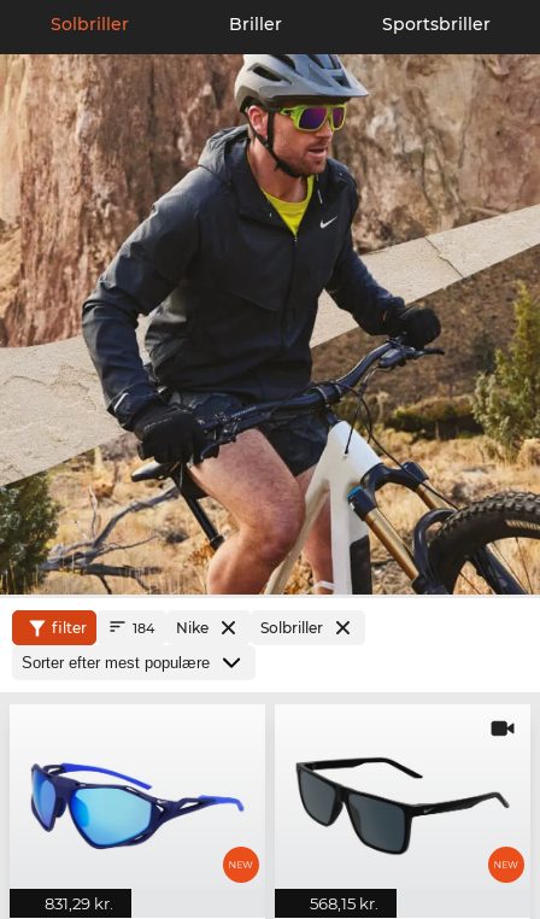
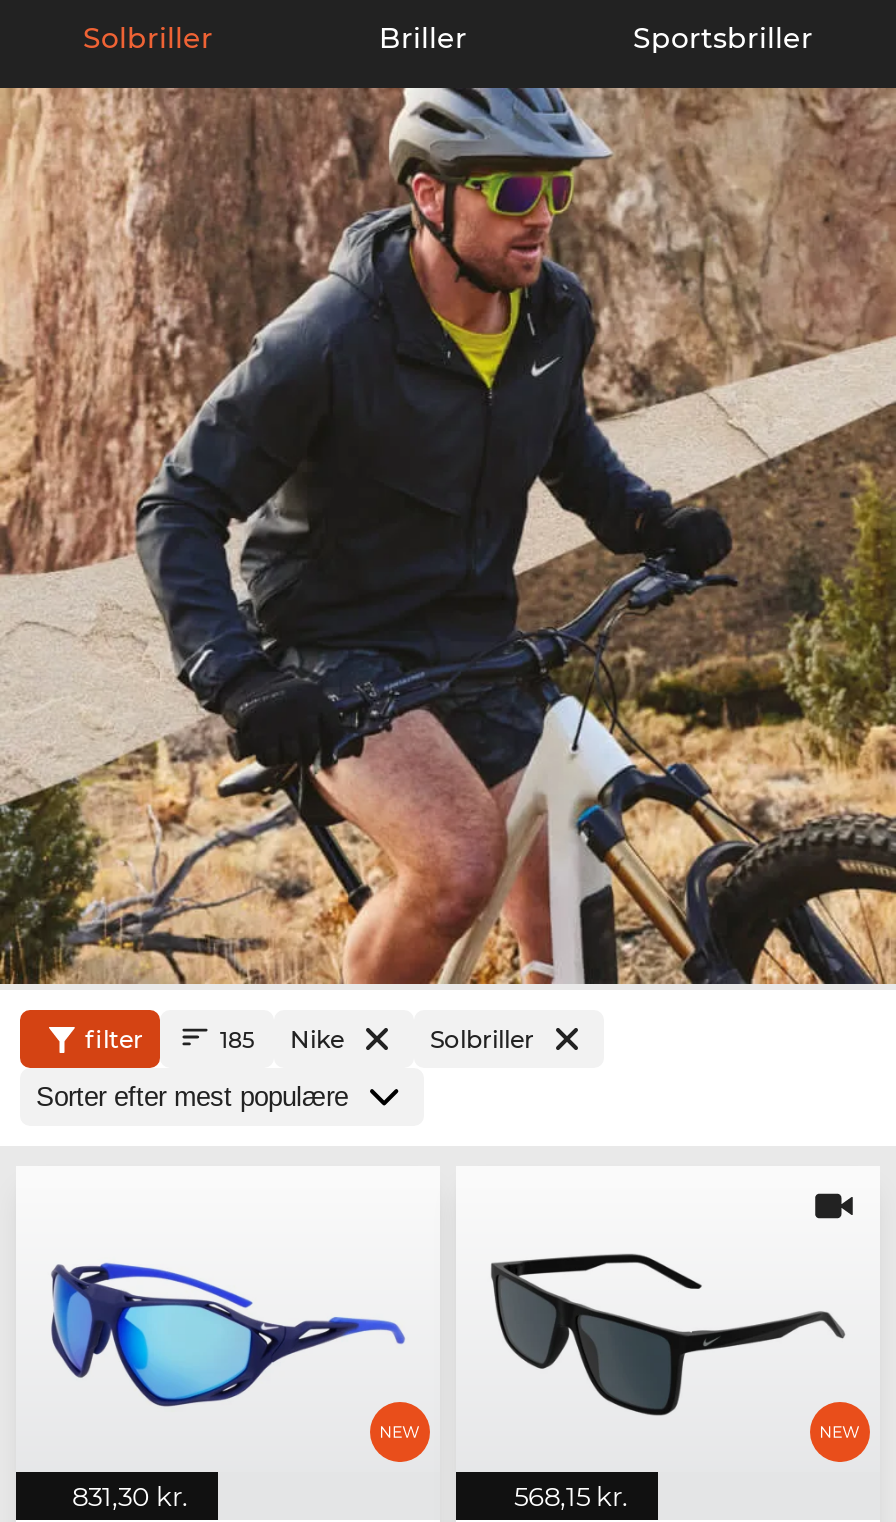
- 184 Nike
+ 185 Nike

- 831,29 kr.
+ 831,30 kr.
